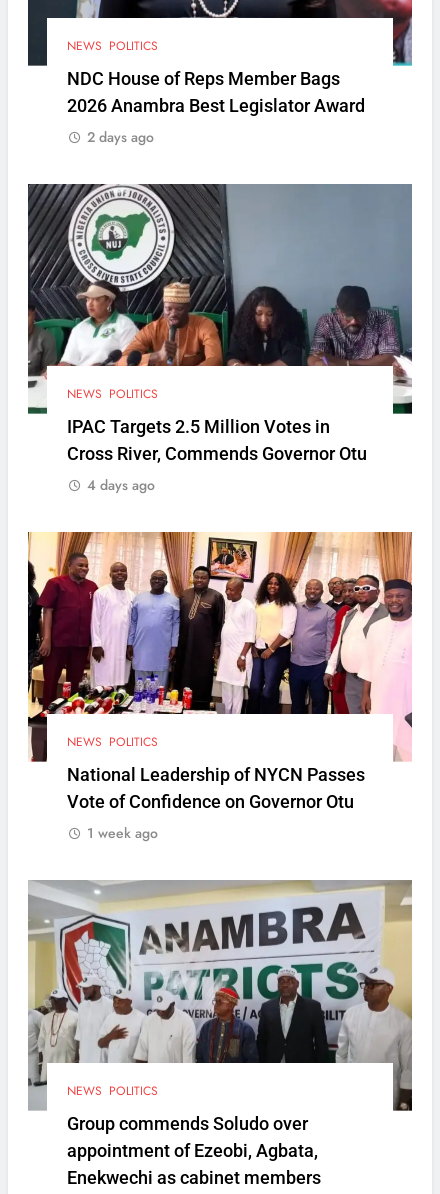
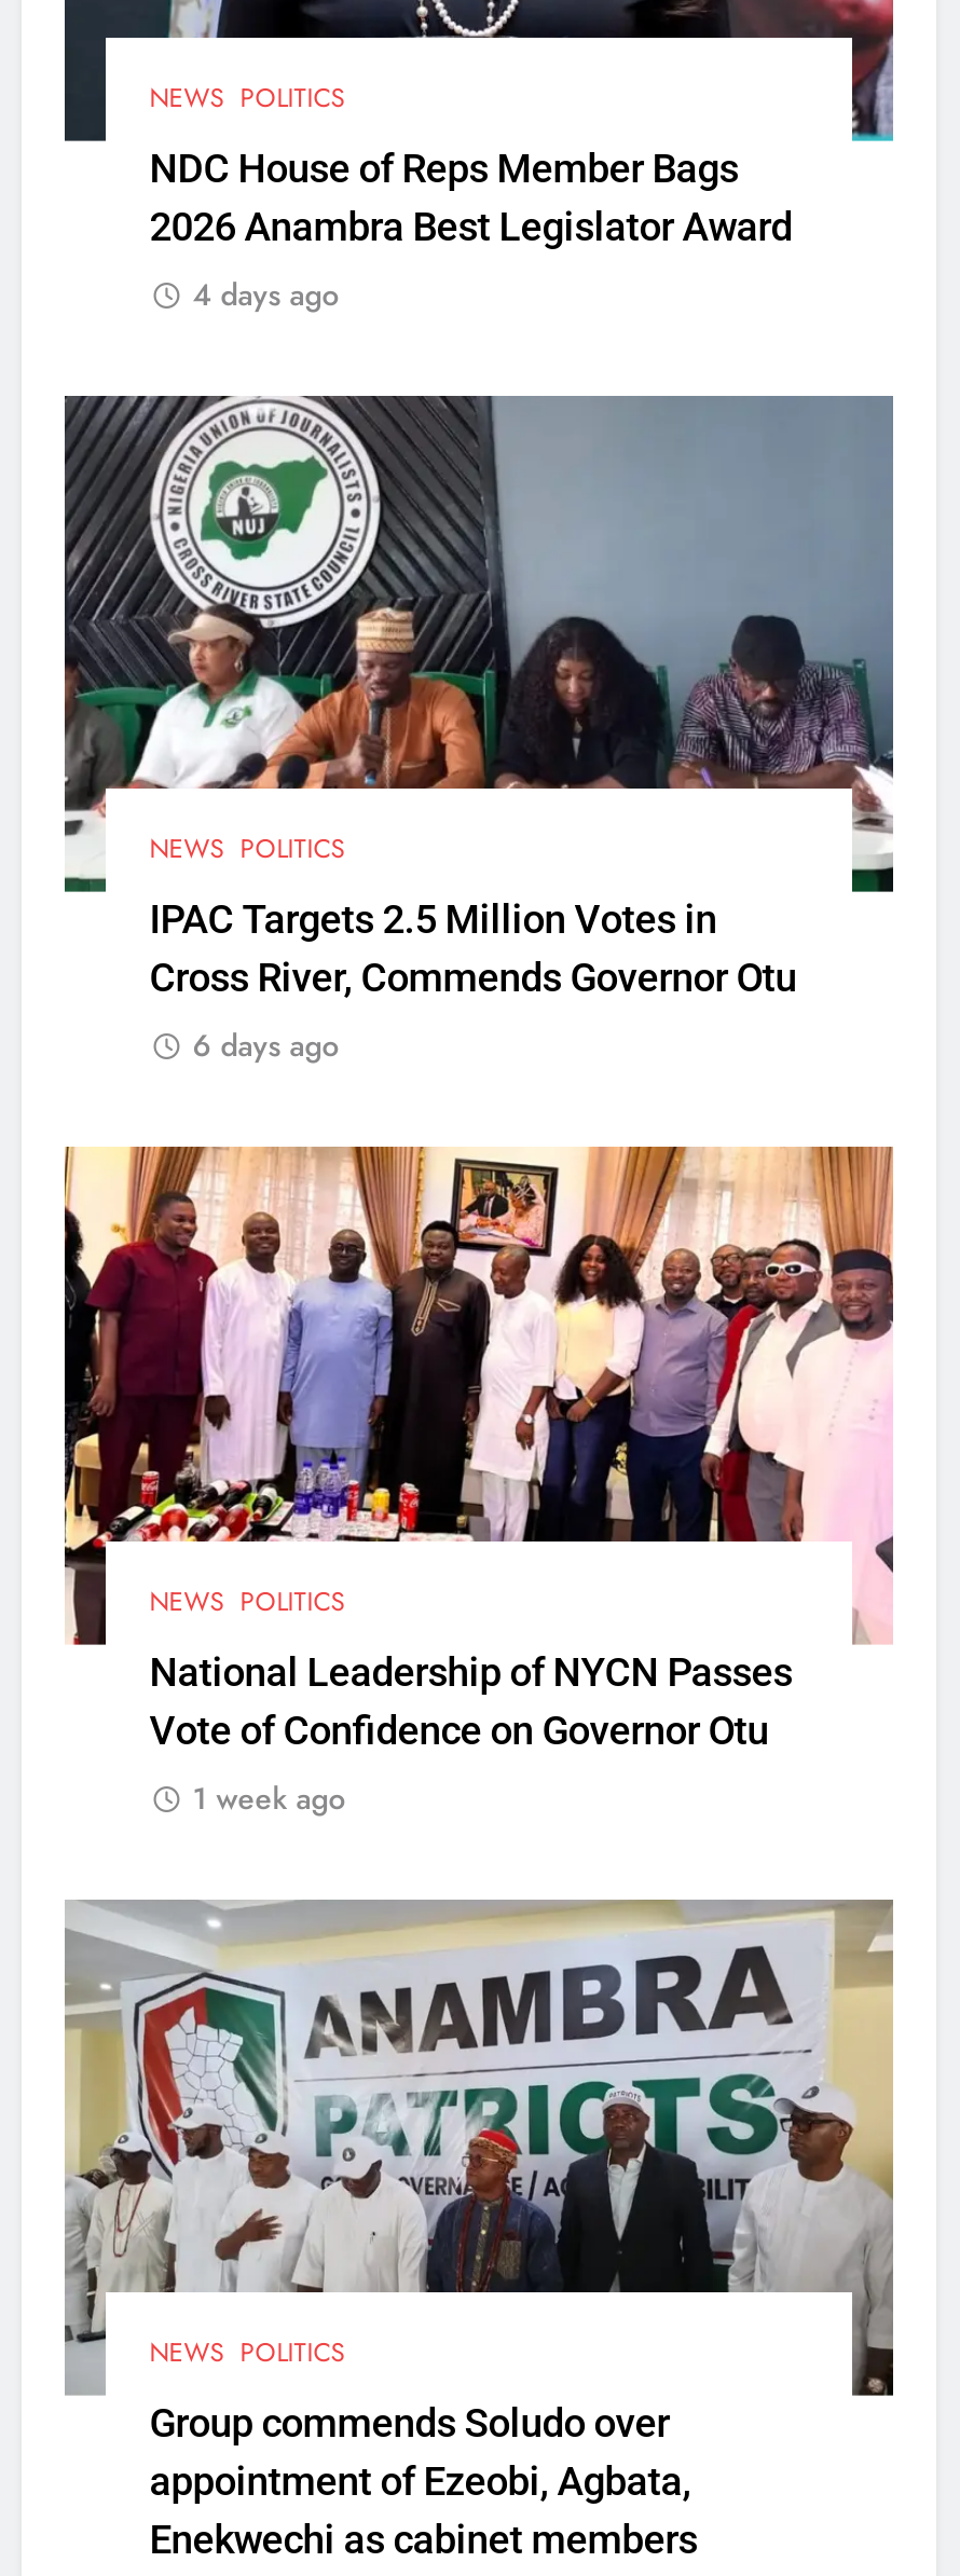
- 2 days ago
+ 4 days ago

- 4 days ago
+ 6 days ago
